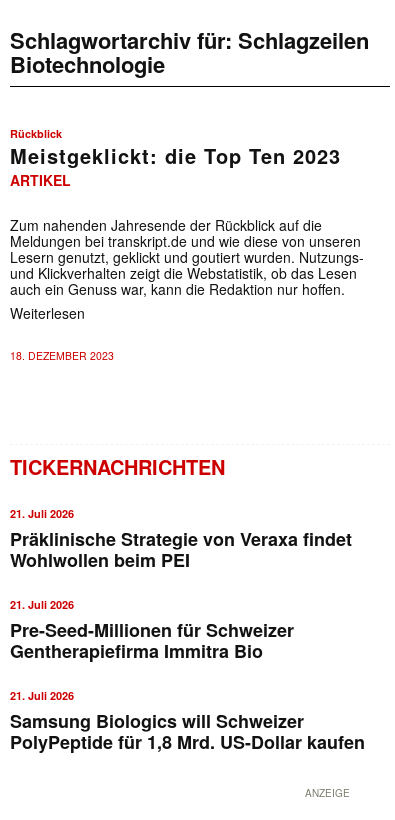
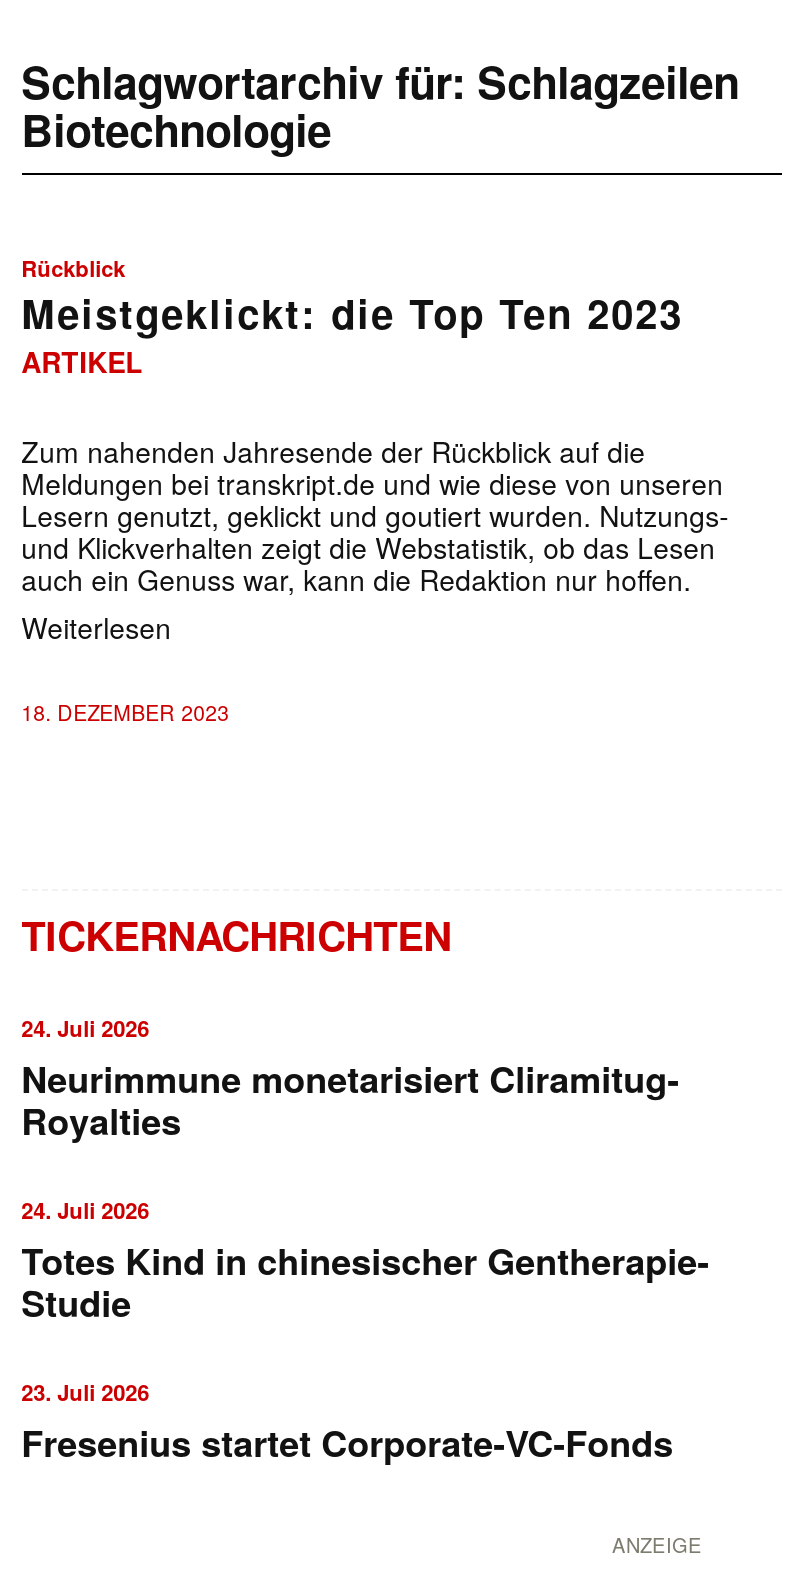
- 21. Juli 2026
- Präklinische Strategie von Veraxa findet
- Wohlwollen beim PEI
+ 24. Juli 2026
+ Neurimmune monetarisiert Cliramitug-
+ Royalties

- 21. Juli 2026
- Pre-Seed-Millionen für Schweizer
- Gentherapiefirma Immitra Bio
+ 24. Juli 2026
+ Totes Kind in chinesischer Gentherapie-
+ Studie

- 21. Juli 2026
- Samsung Biologics will Schweizer
- PolyPeptide für 1,8 Mrd. US-Dollar kaufen
+ 23. Juli 2026
+ Fresenius startet Corporate-VC-Fonds
